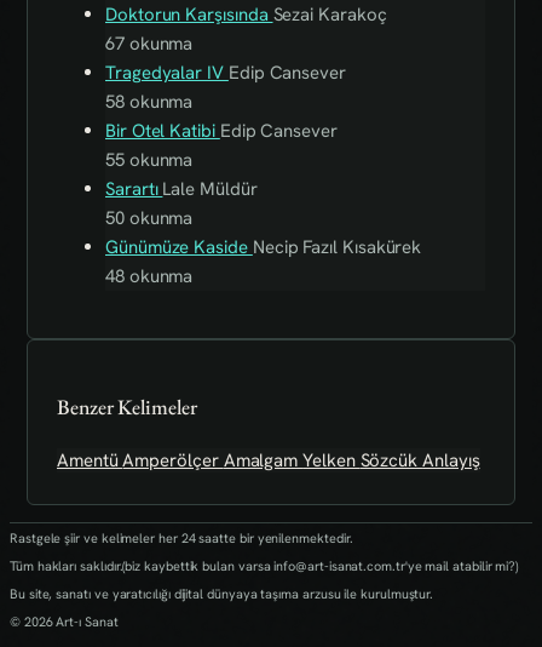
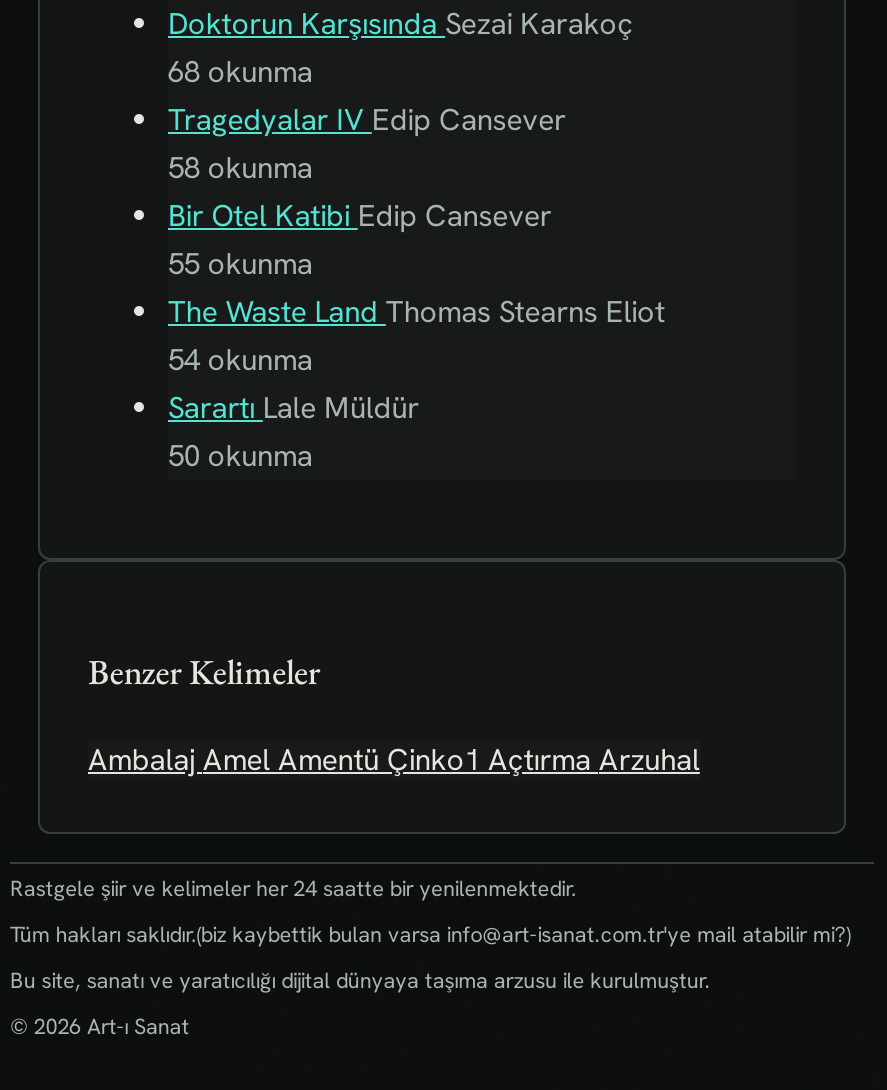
- 67 okunma
+ 68 okunma

+ The Waste Land Thomas Stearns Eliot
+ 54 okunma

moved down: Sarartı Lale Müldür | 50 okunma

- Günümüze Kaside Necip Fazıl Kısakürek
- 48 okunma

- Amentü Amperölçer Amalgam Yelken Sözcük Anlayış
+ Ambalaj Amel Amentü Çinko1 Açtırma Arzuhal
